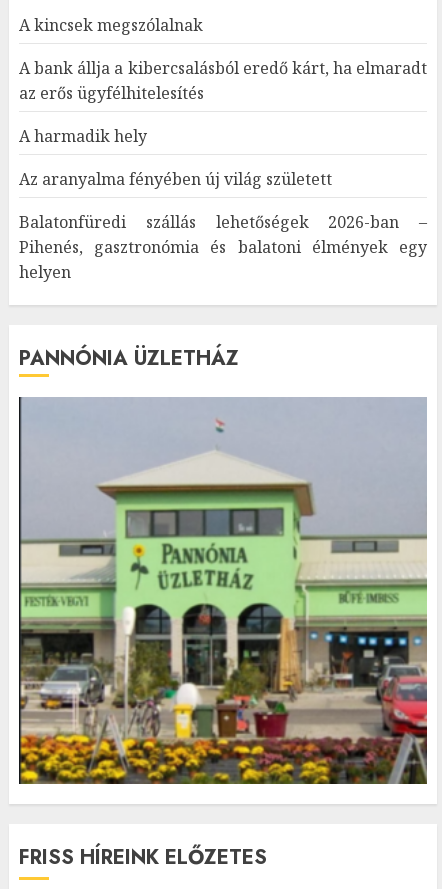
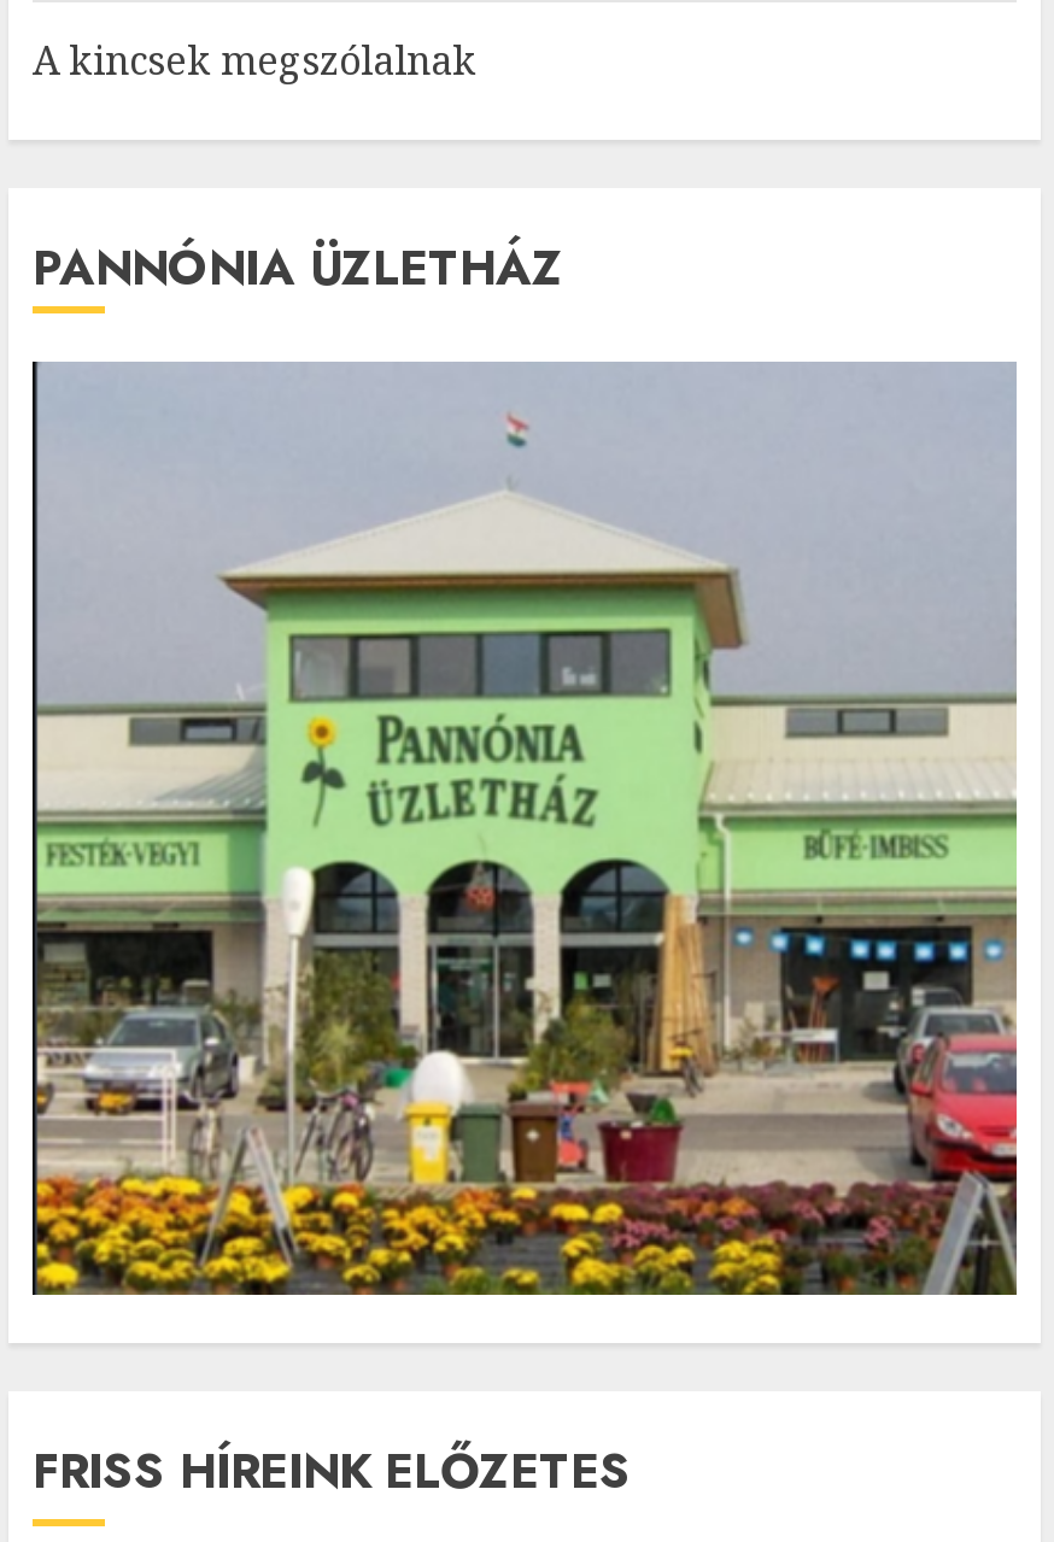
- A bank állja a kibercsalásból eredő kárt, ha elmaradt
- az erős ügyfélhitelesítés
- A harmadik hely
- Az aranyalma fényében új világ született
- Balatonfüredi szállás lehetőségek 2026-ban –
- Pihenés, gasztronómia és balatoni élmények egy
- helyen
